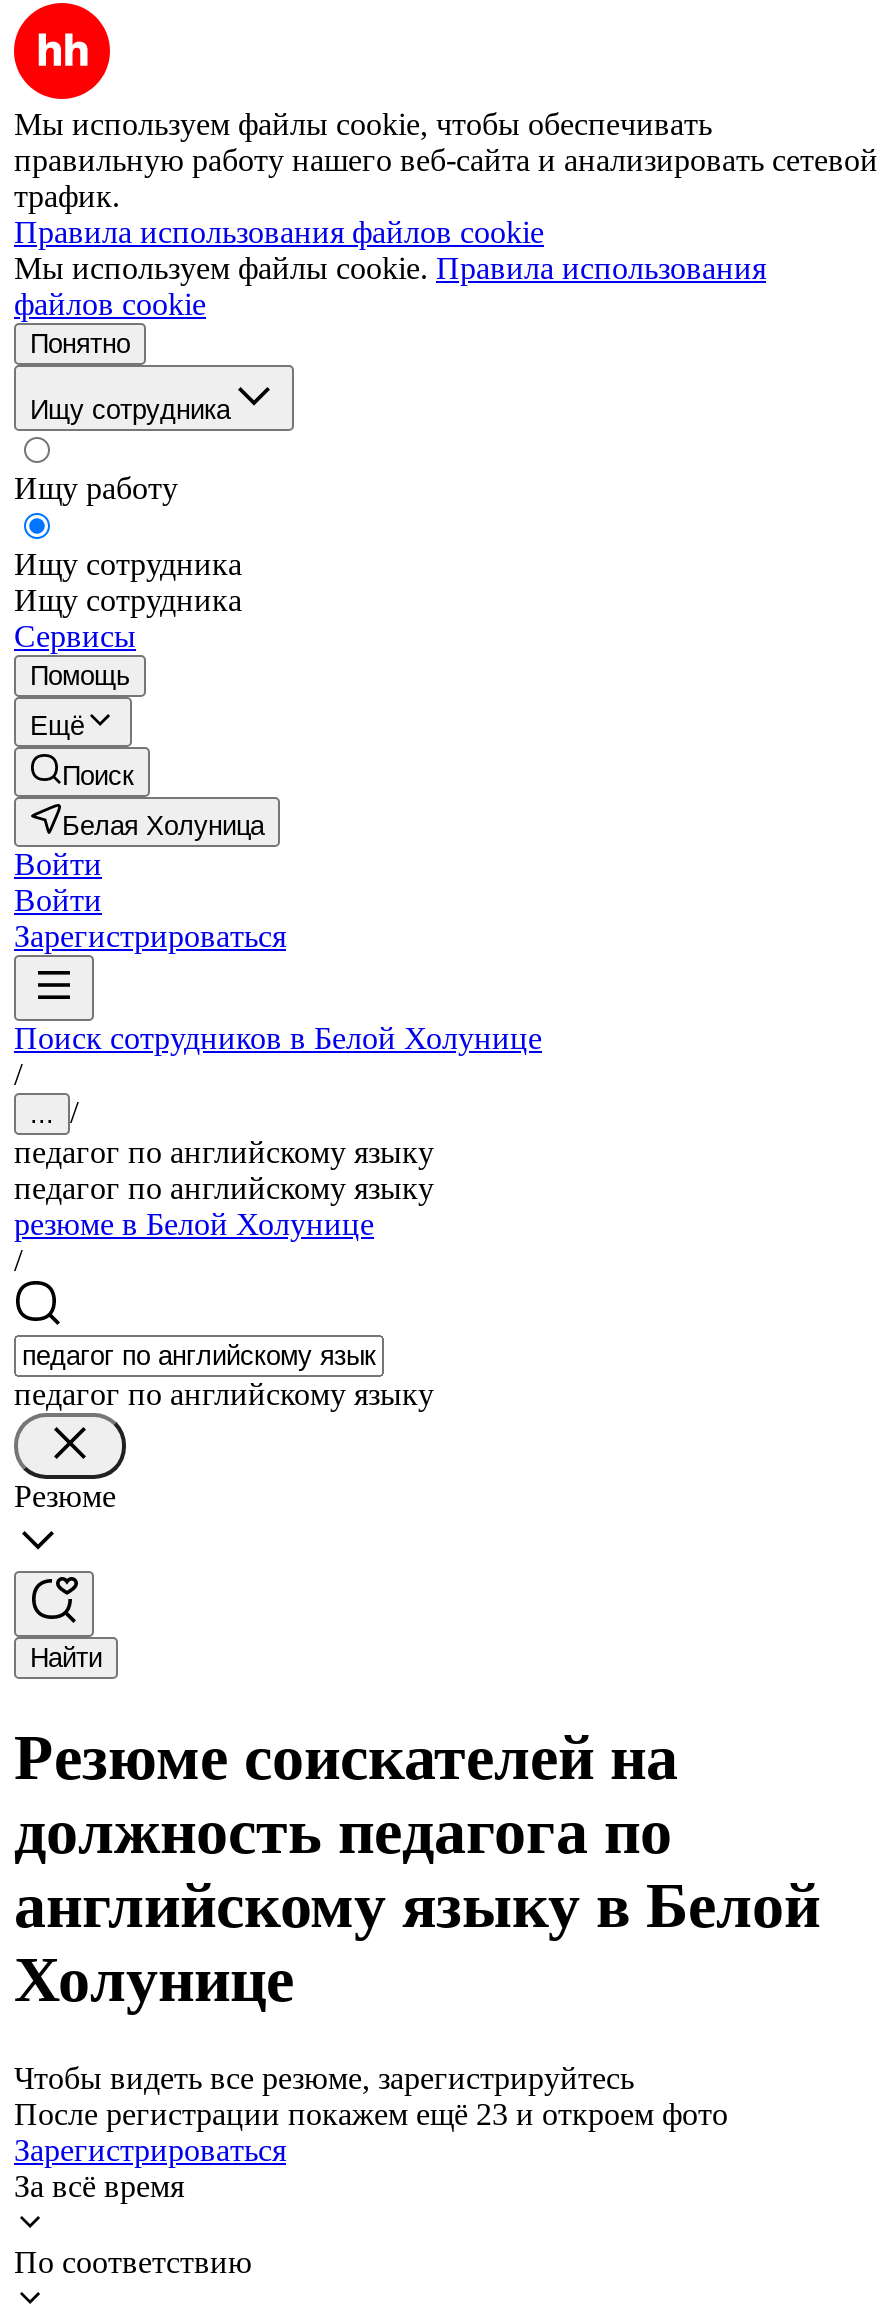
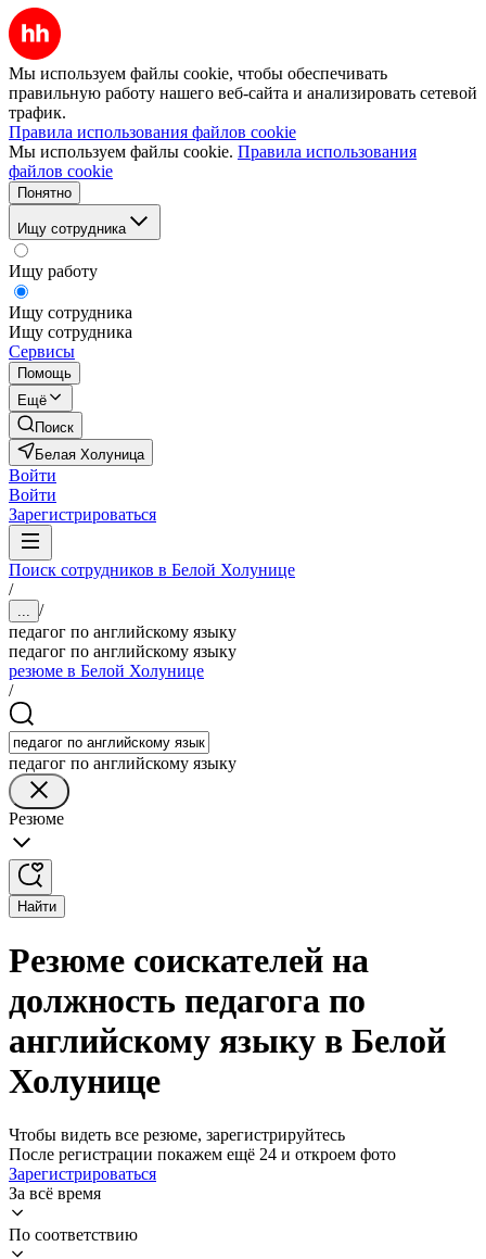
- После регистрации покажем ещё 23 и откроем фото
+ После регистрации покажем ещё 24 и откроем фото
